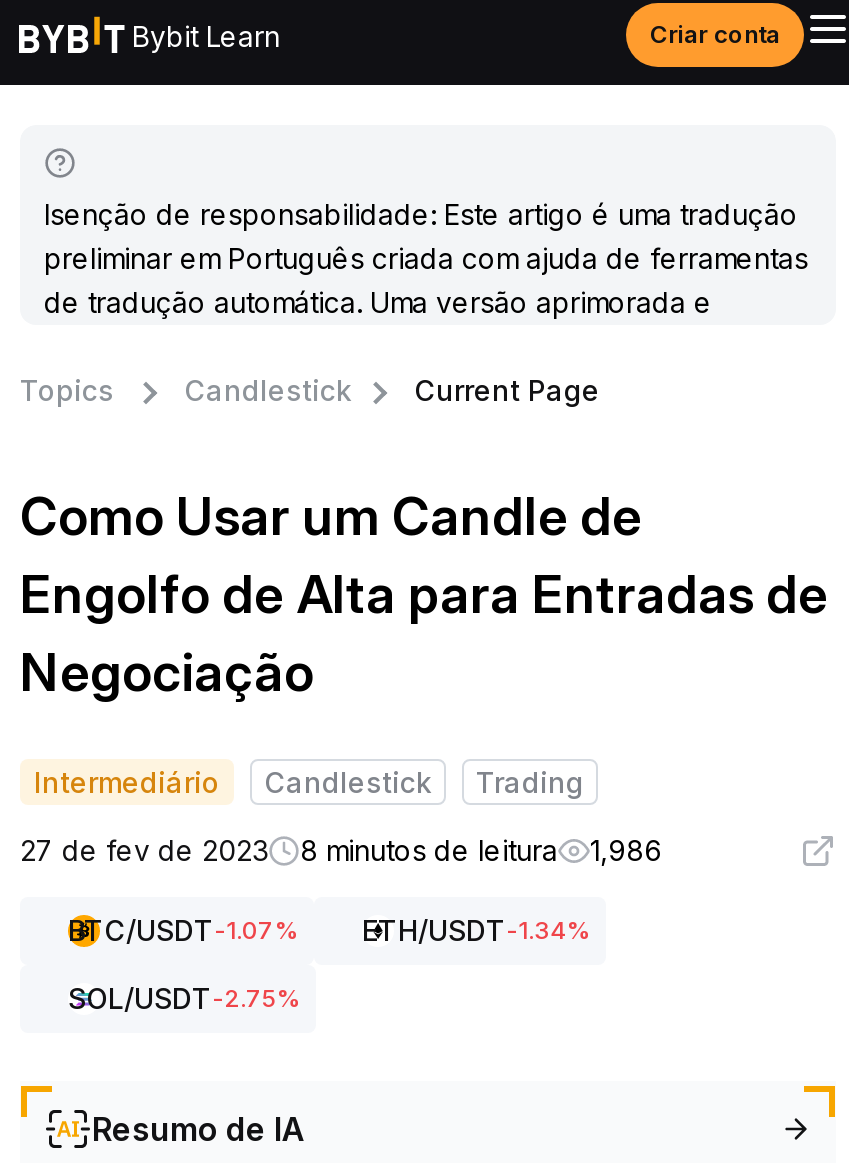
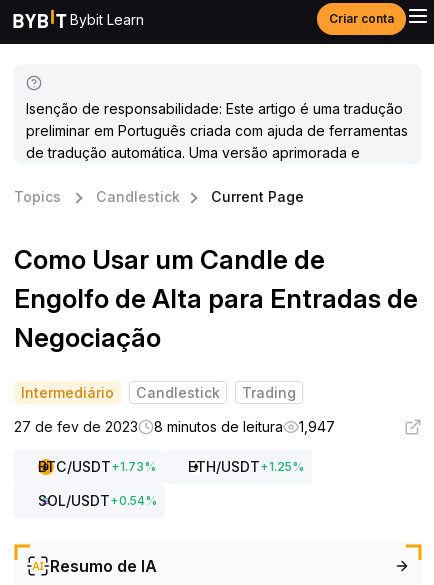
- 27 de fev de 2023 8 minutos de leitura 1,986
+ 27 de fev de 2023 8 minutos de leitura 1,947

- BTC/USDT-1.07%
- ETH/USDT-1.34%
+ BTC/USDT + 1.73%
+ ETH/USDT + 1.25%

- SOL/USDT-2.75%
+ SOL/USDT + 0.54%
